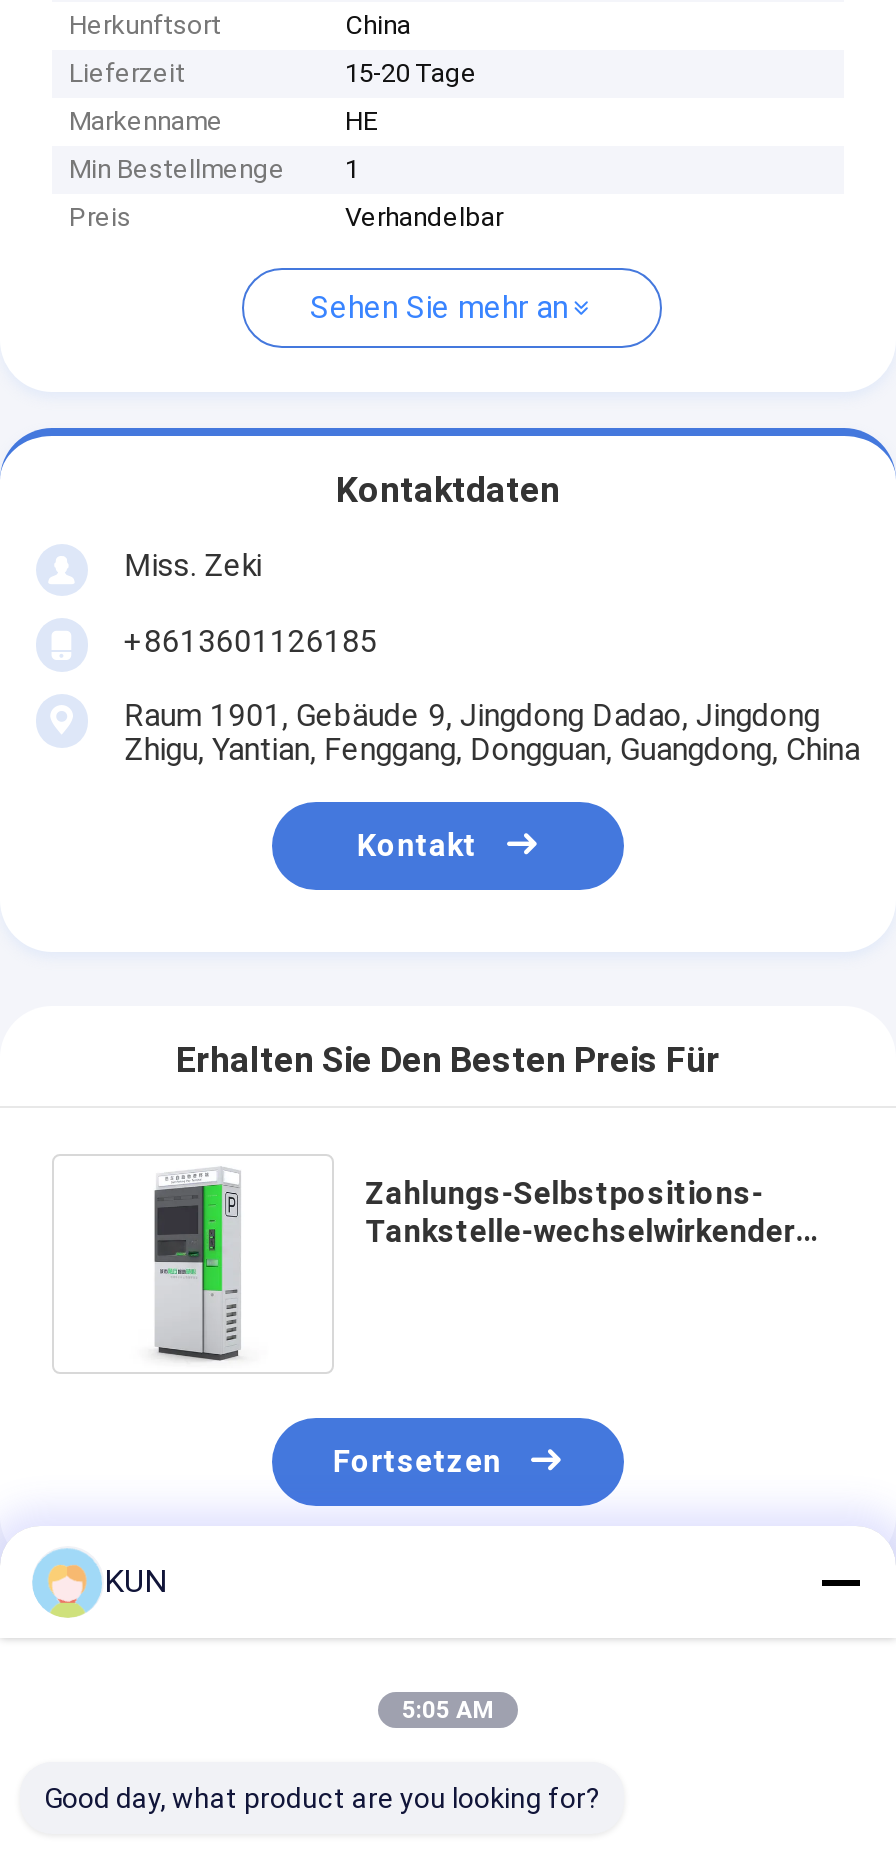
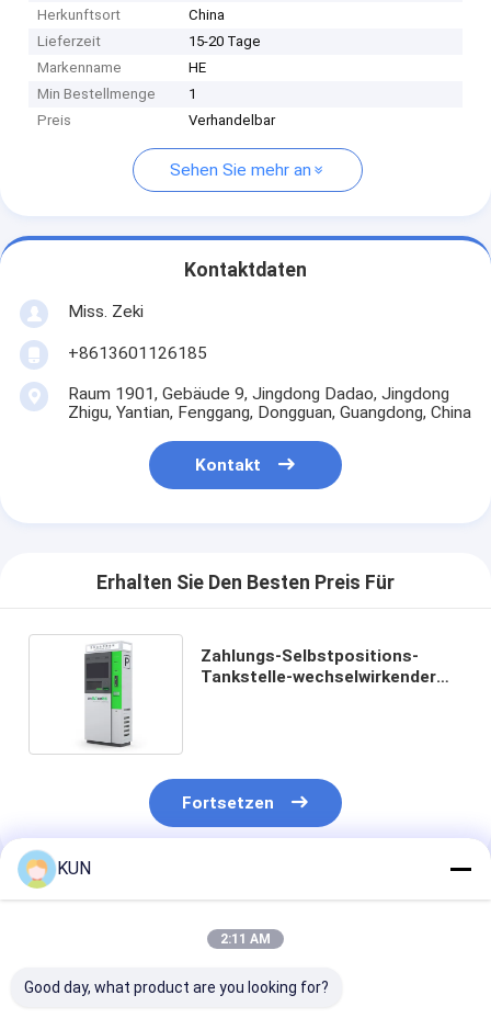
- 5:05 AM
+ 2:11 AM
